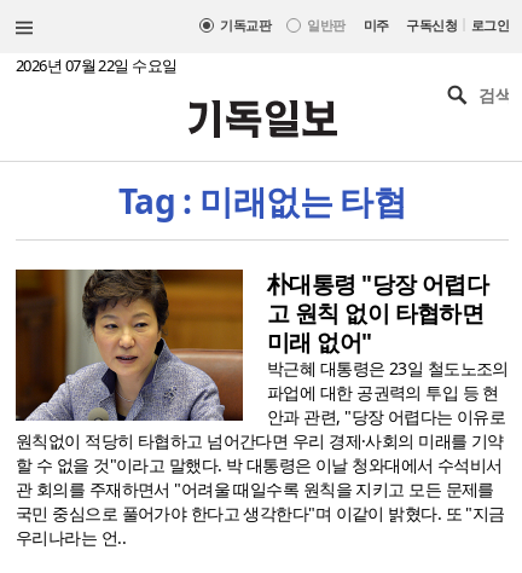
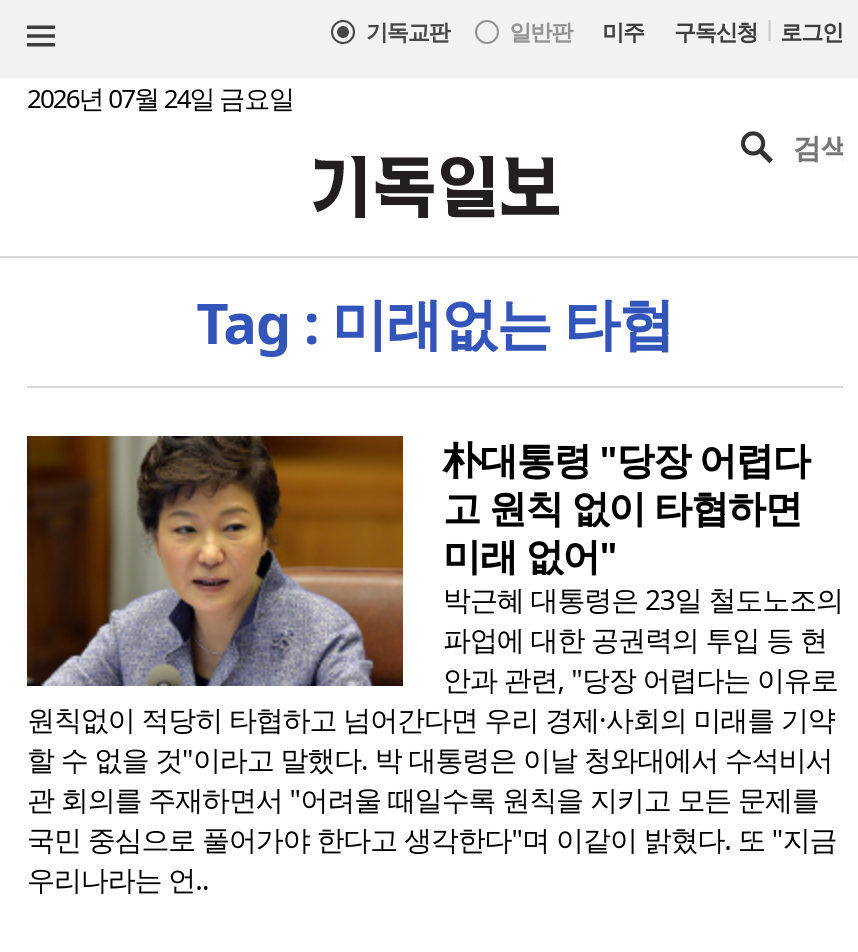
- 2026년 07월 22일 수요일
+ 2026년 07월 24일 금요일
